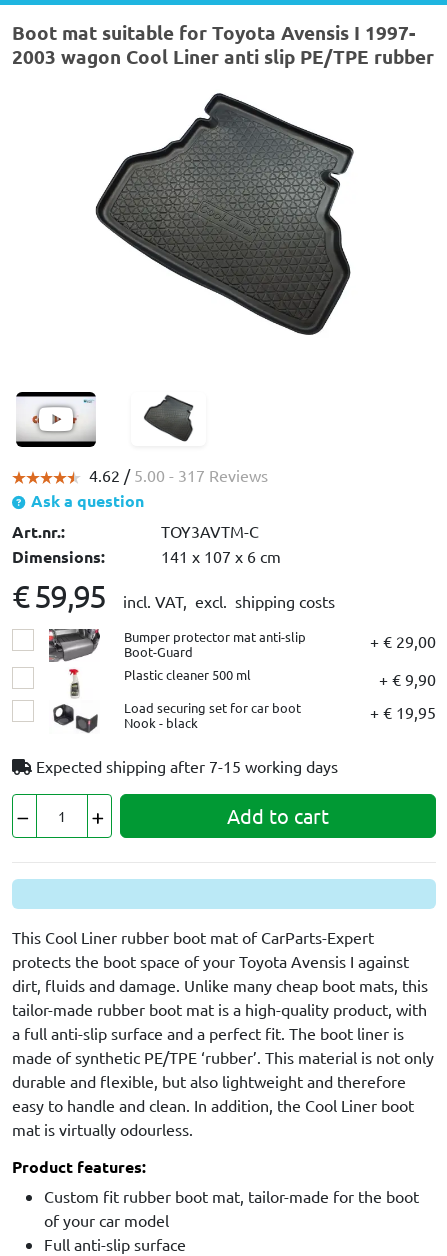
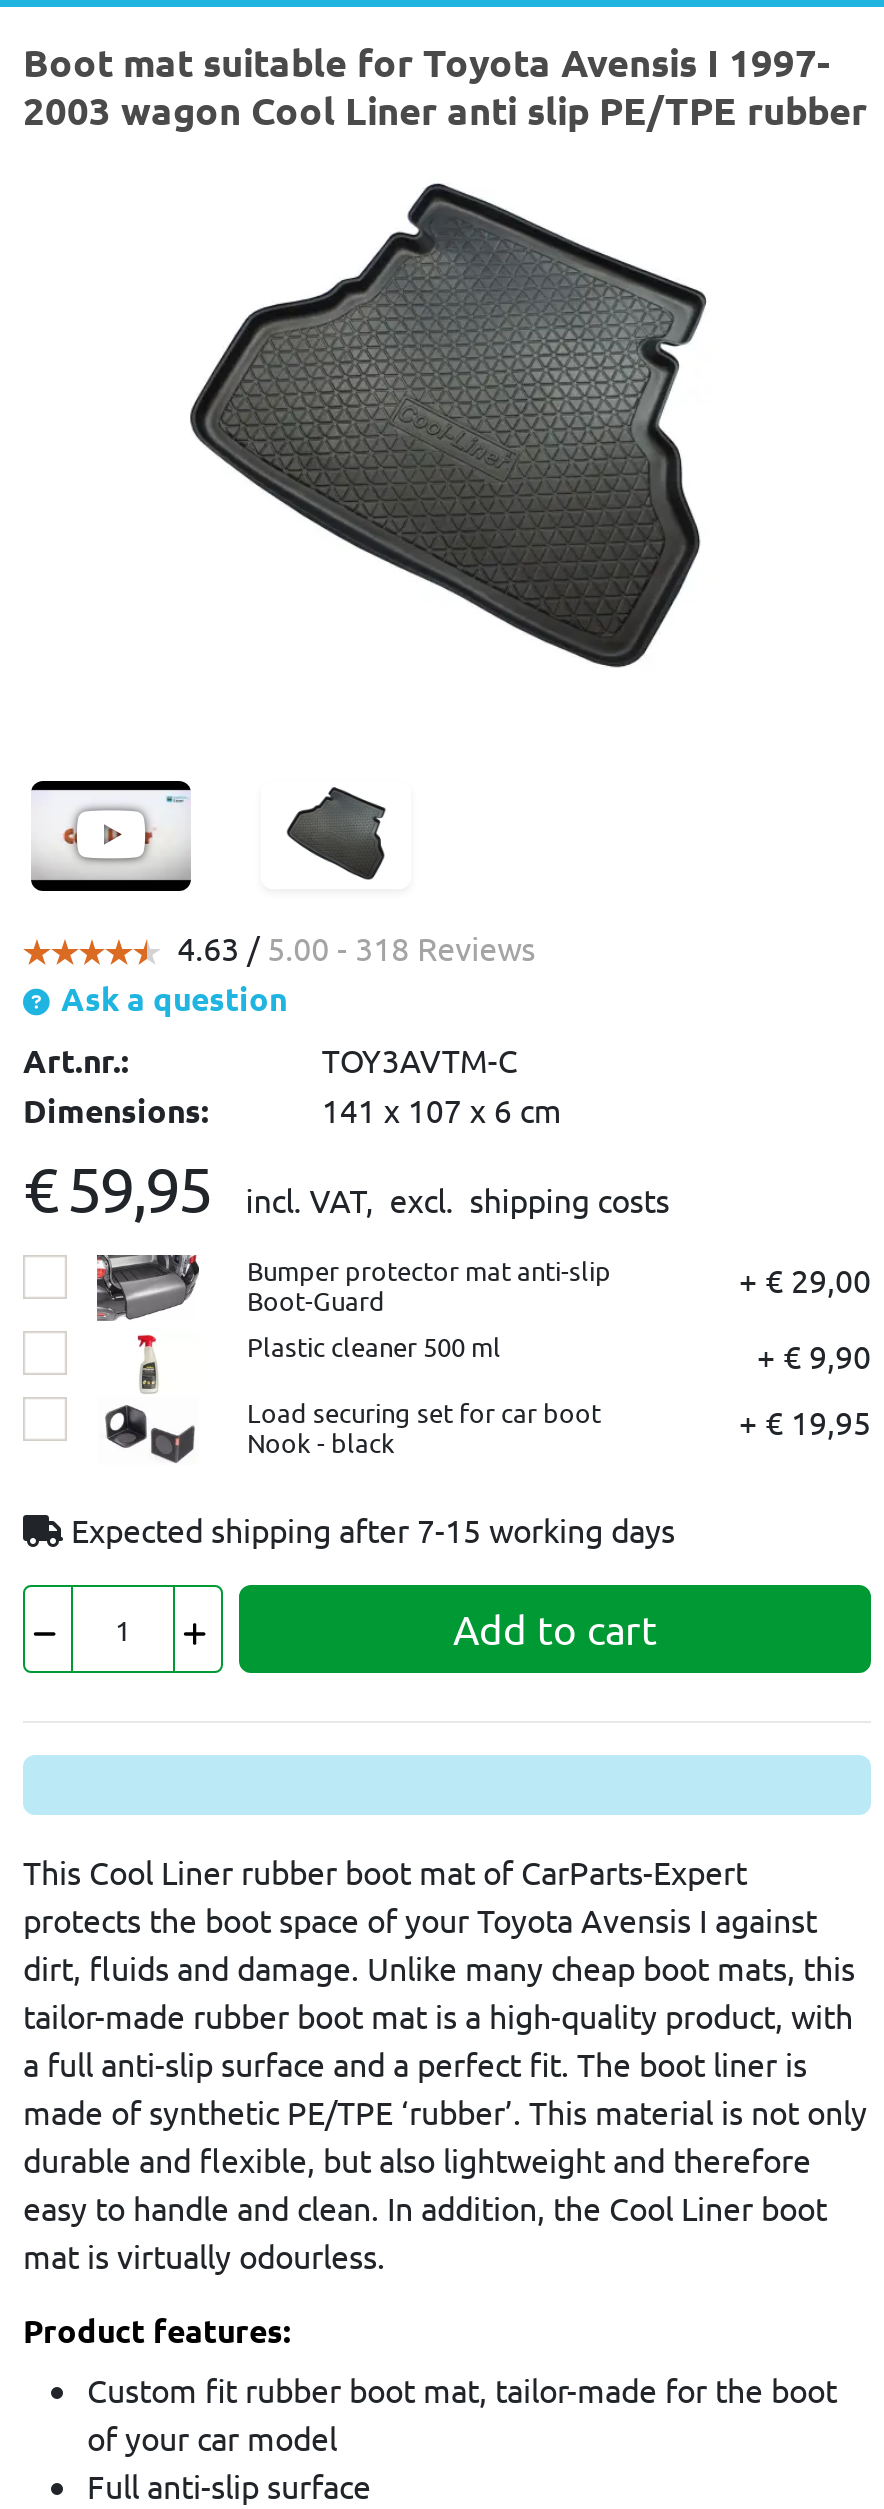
- 4.62 / 5.00 - 317 Reviews
+ 4.63 / 5.00 - 318 Reviews
